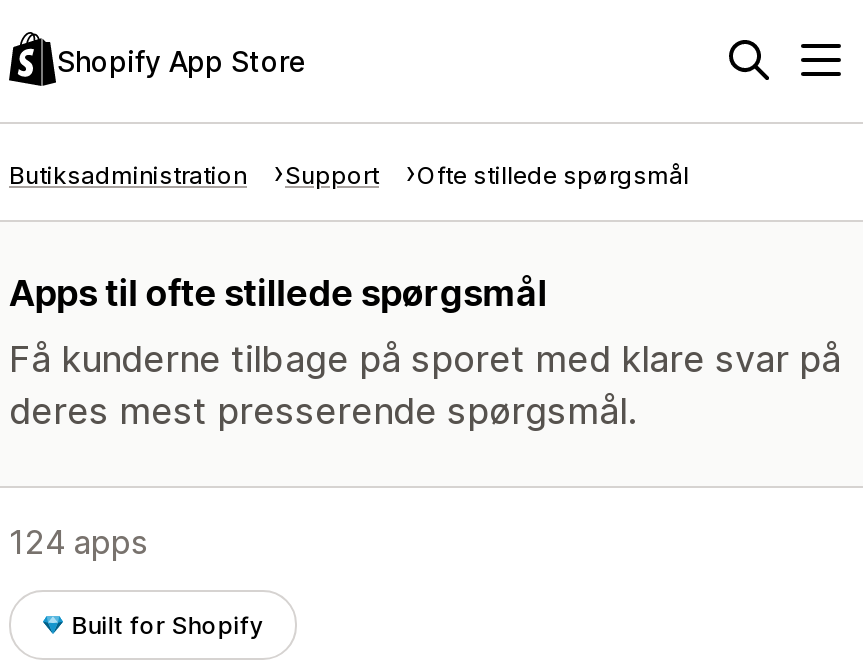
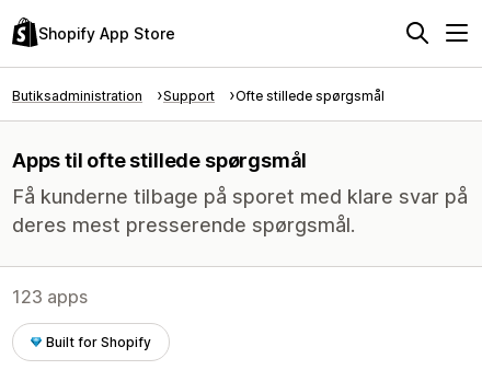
- 124 apps
+ 123 apps
